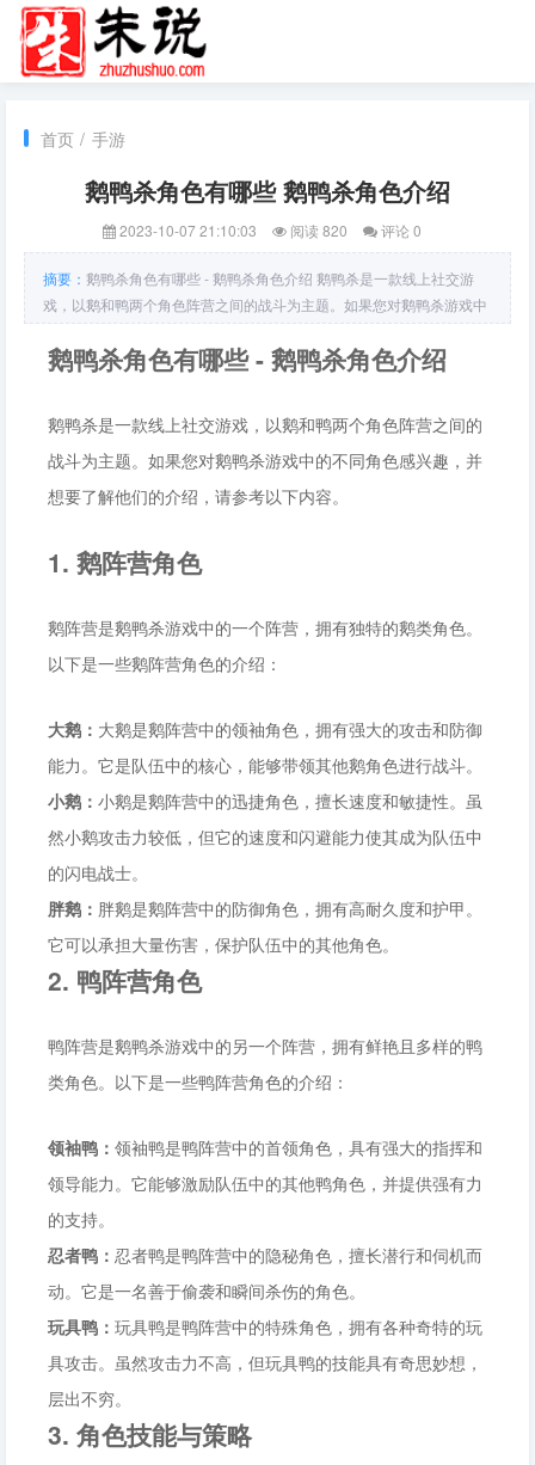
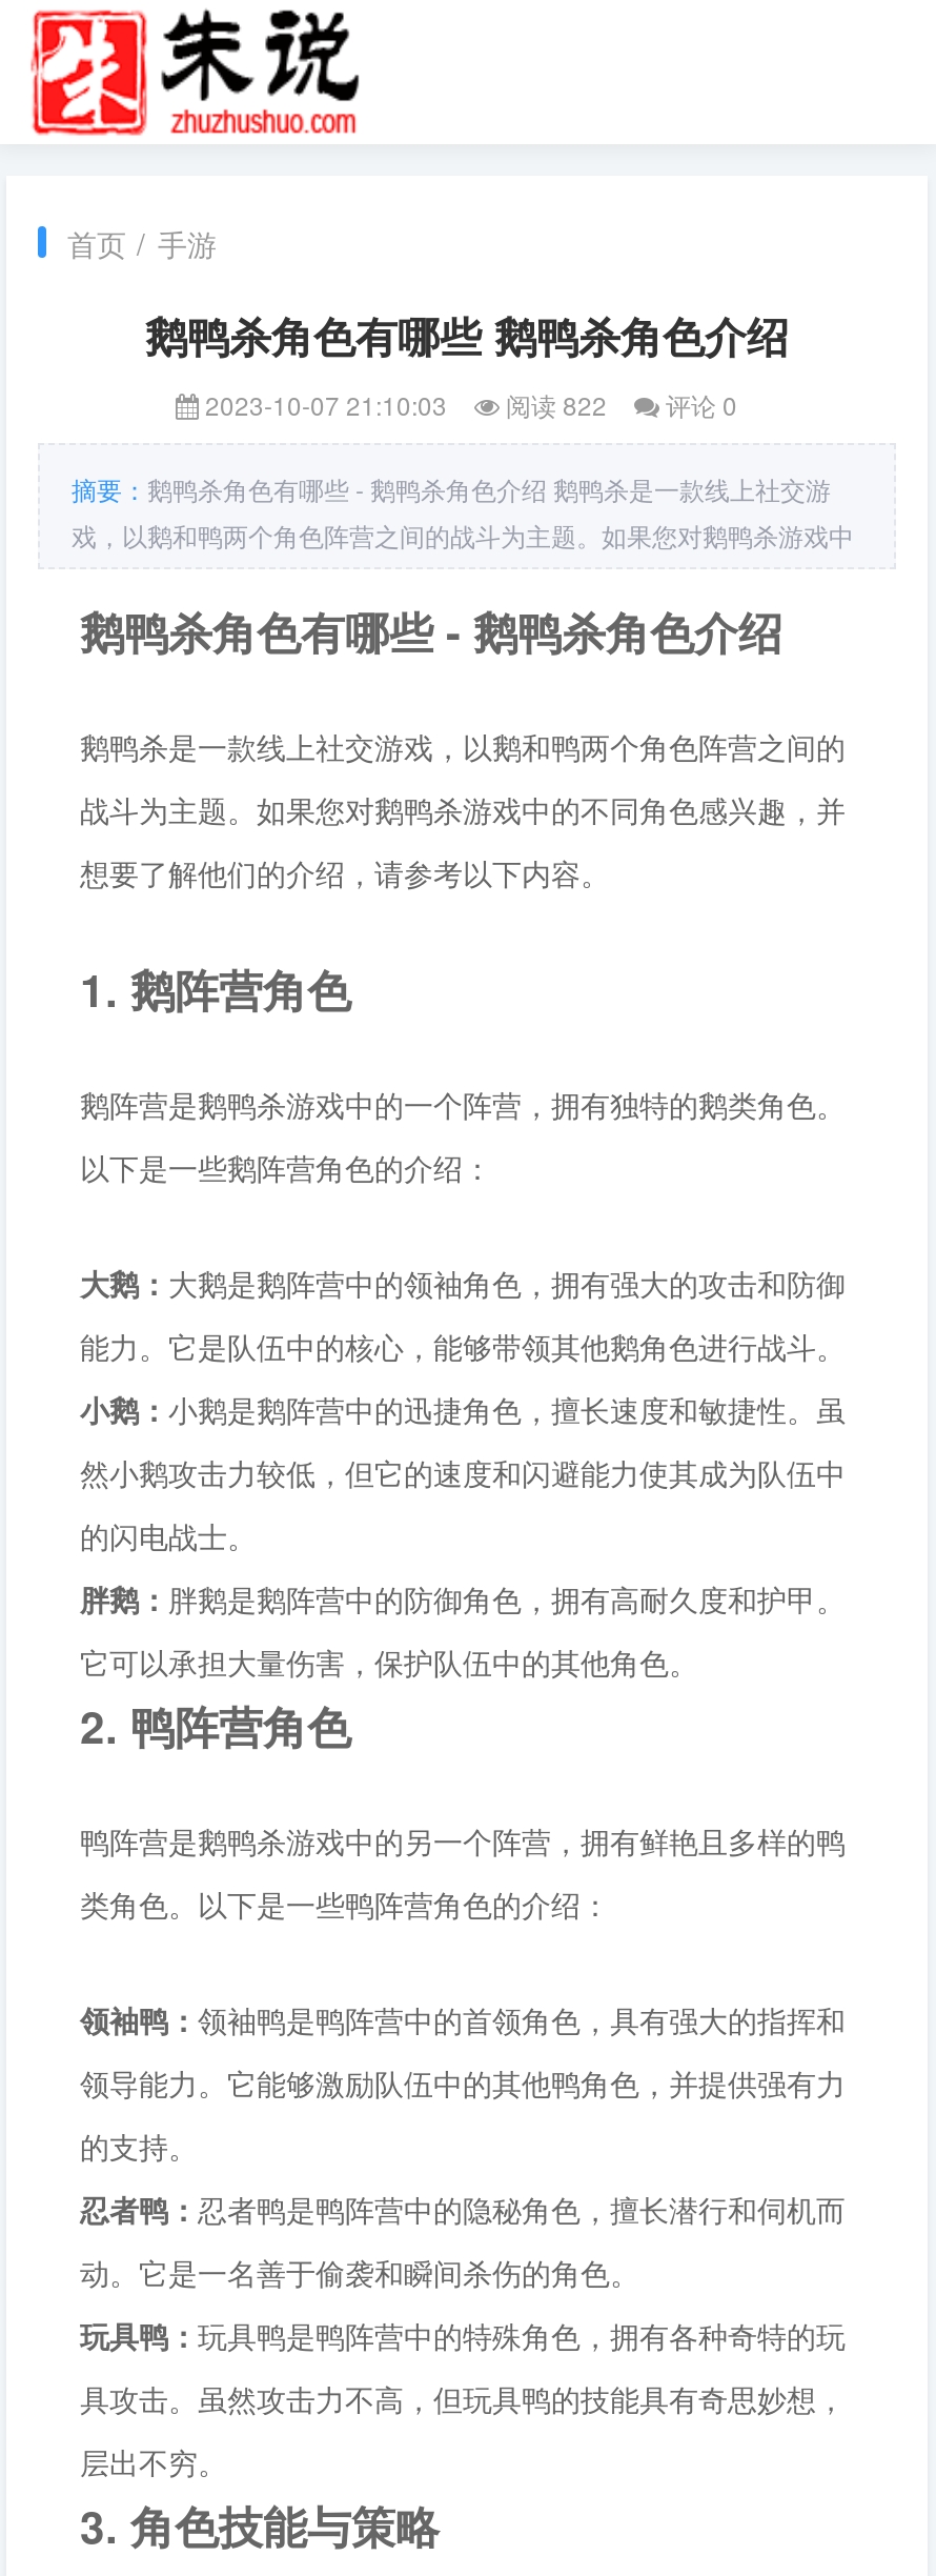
- 2023-10-07 21:10:03 阅读 820 评论 0
+ 2023-10-07 21:10:03 阅读 822 评论 0
